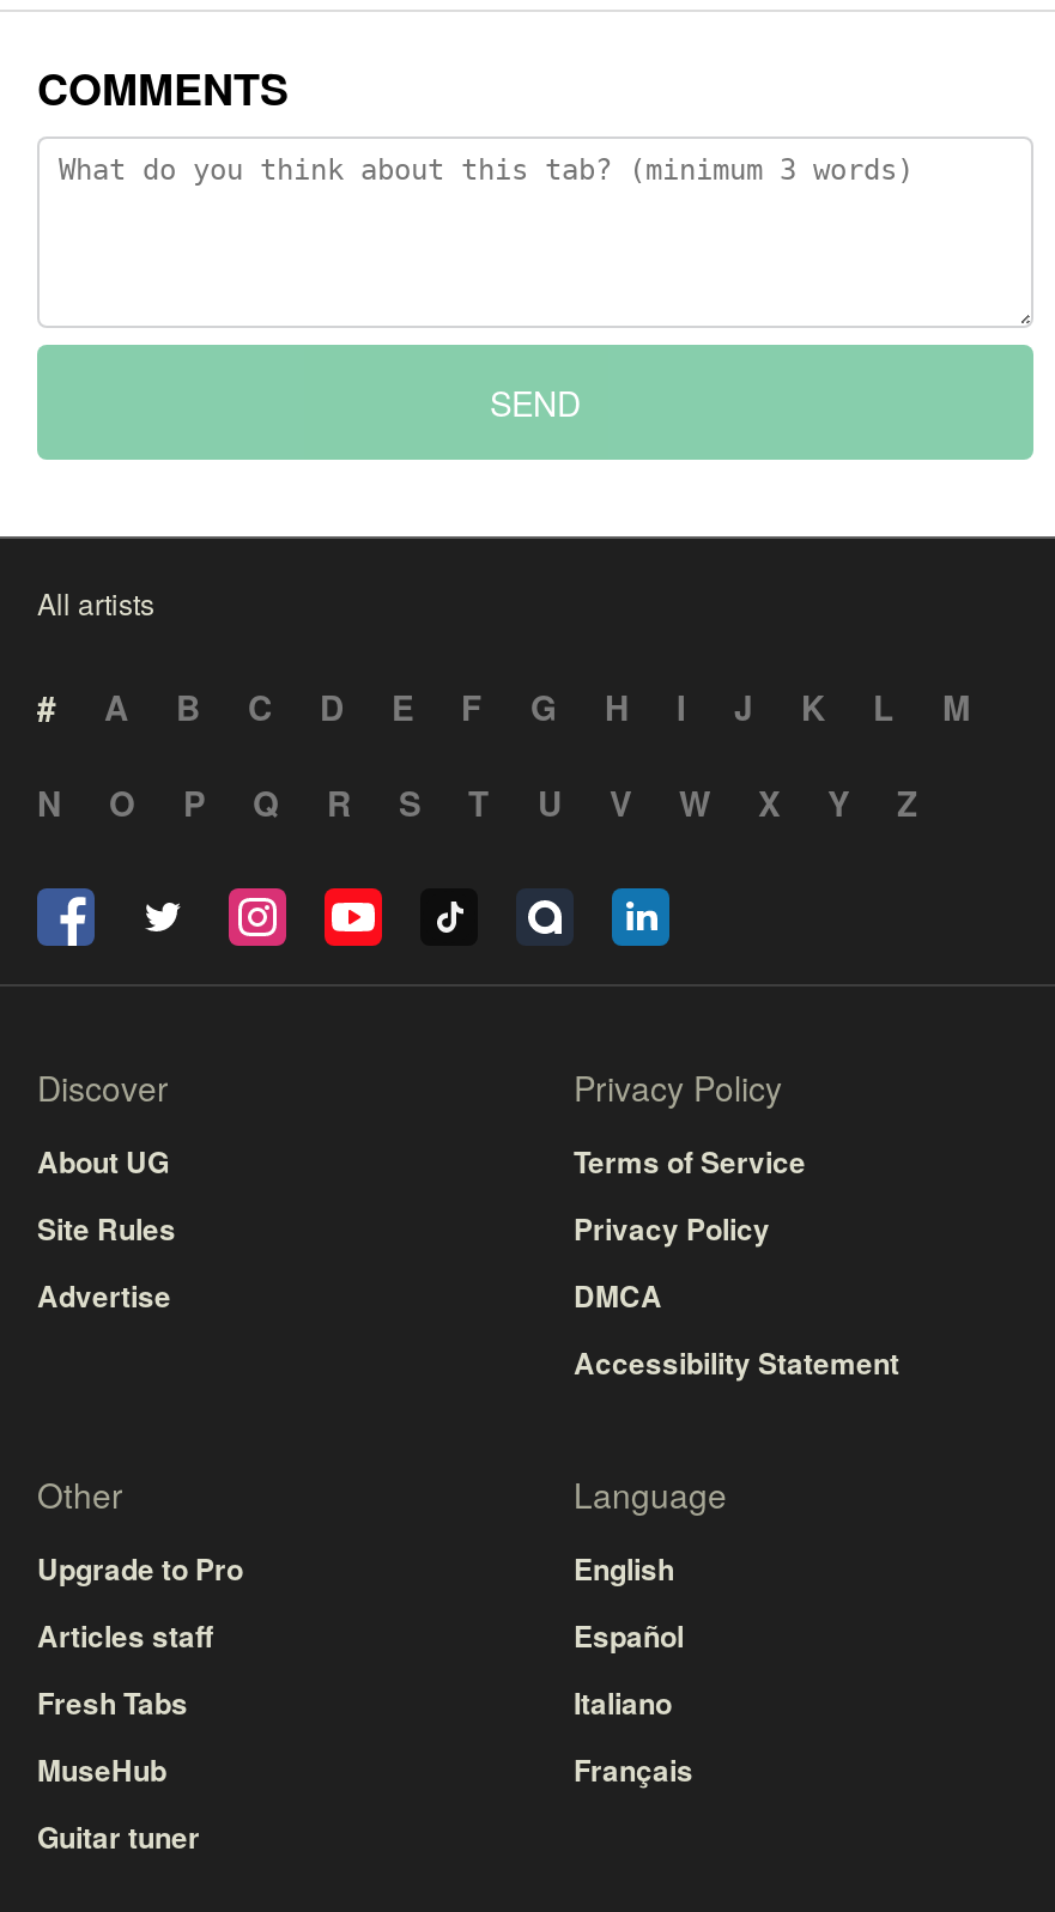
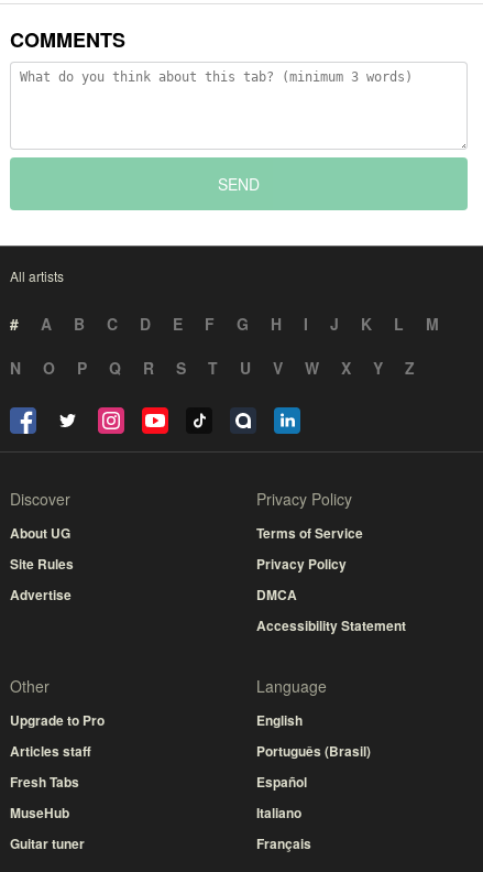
moved down: Español | Italiano | Français

+ Português (Brasil)
